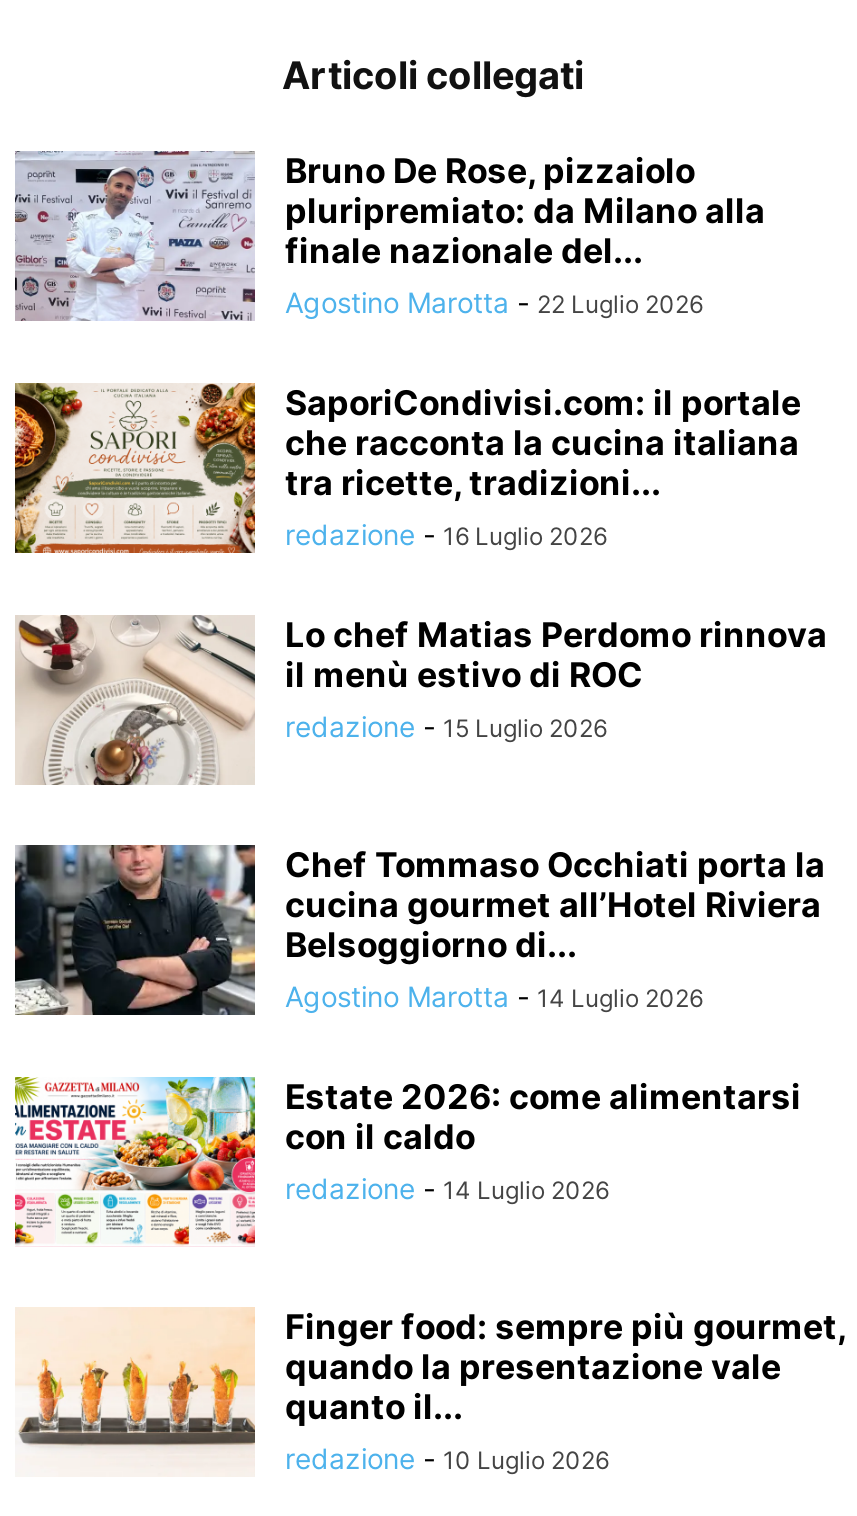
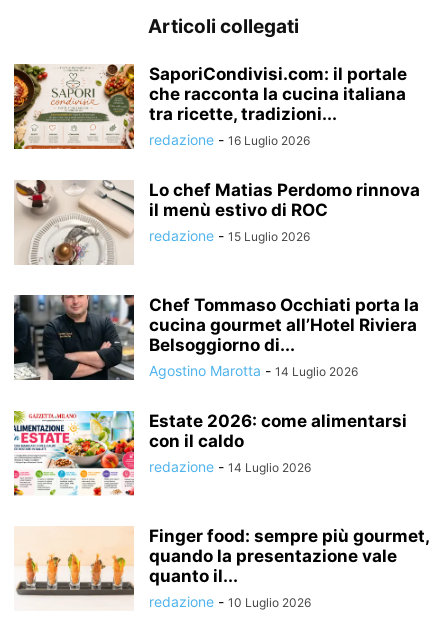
- [image]
- Bruno De Rose, pizzaiolo
- pluripremiato: da Milano alla
- finale nazionale del...
- Agostino Marotta - 22 Luglio 2026
